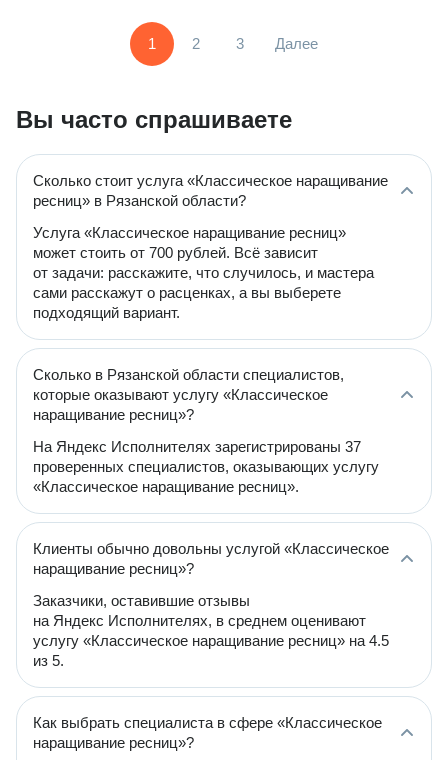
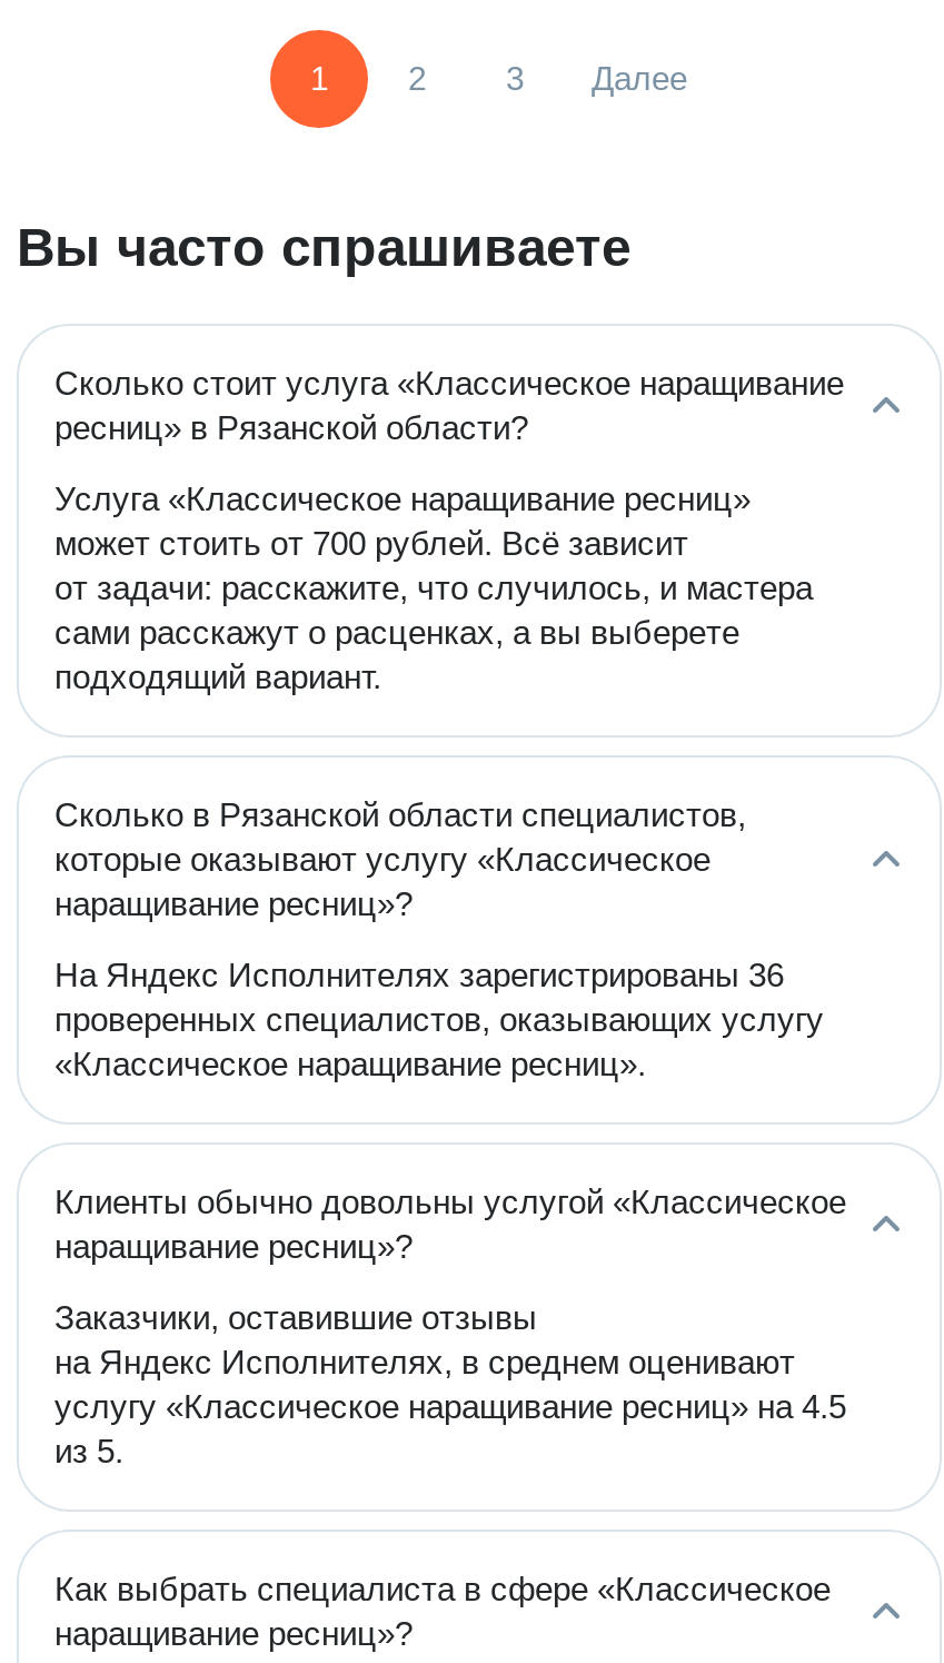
- На Яндекс Исполнителях зарегистрированы 37
+ На Яндекс Исполнителях зарегистрированы 36
